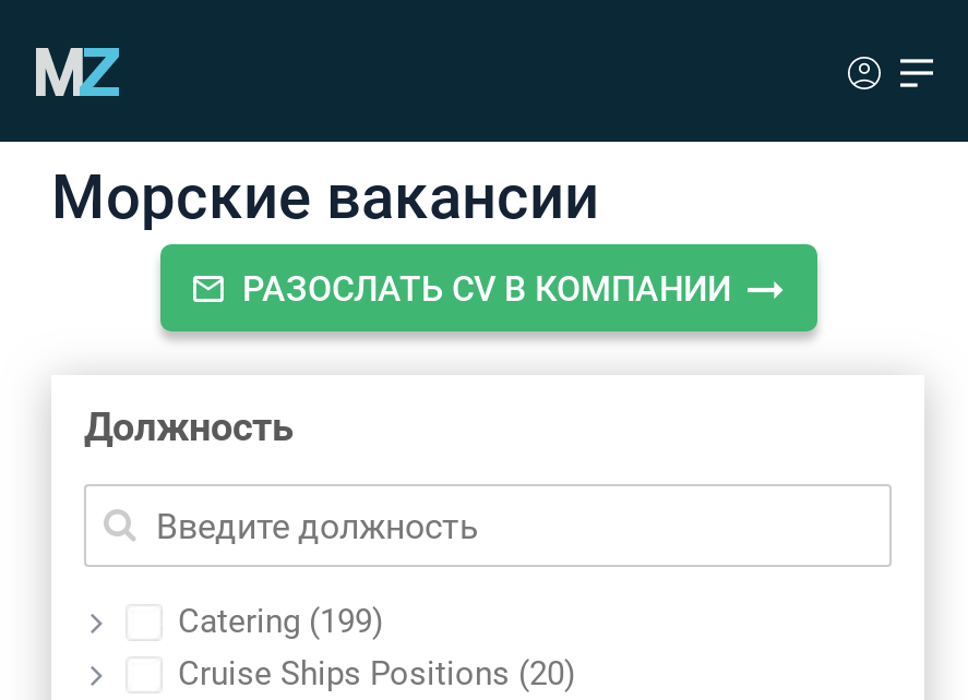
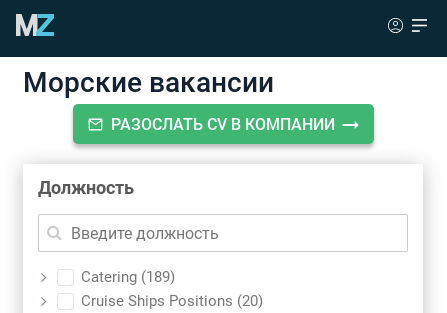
- Catering (199)
+ Catering (189)
